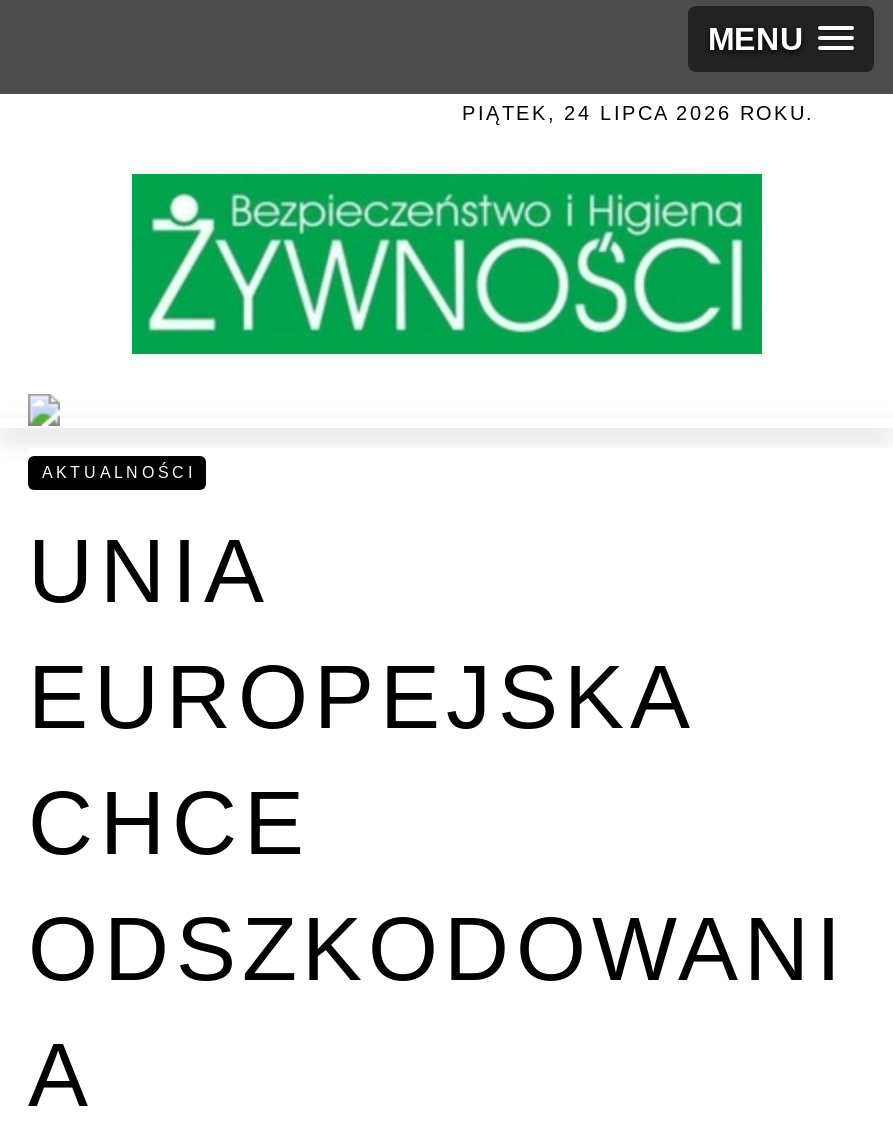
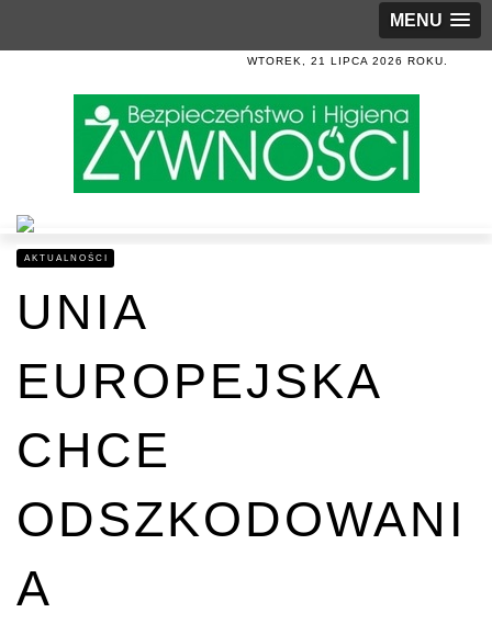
- PIĄTEK, 24 LIPCA 2026 ROKU.
+ WTOREK, 21 LIPCA 2026 ROKU.
